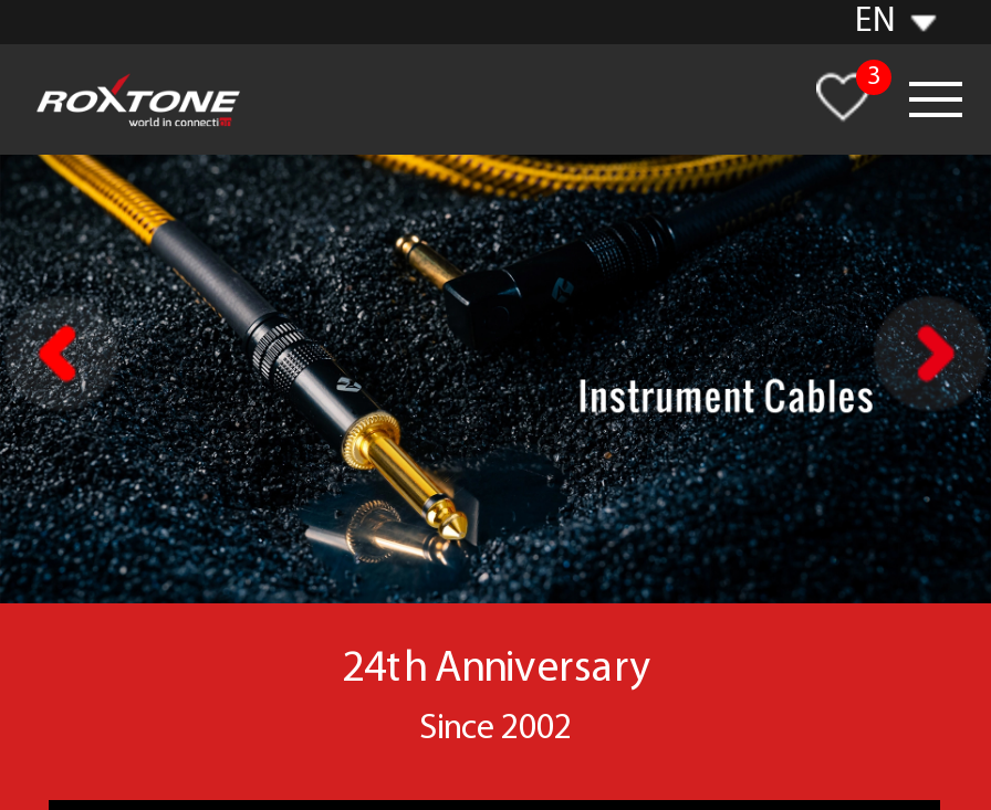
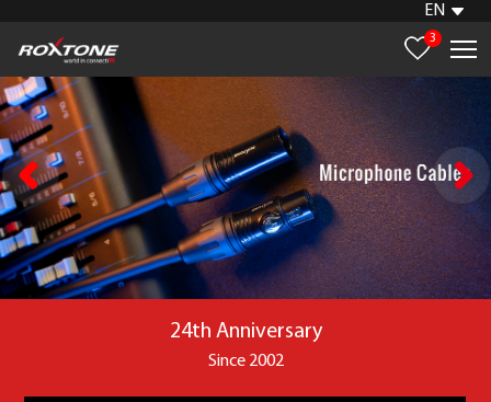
- [image]
+ [image]
